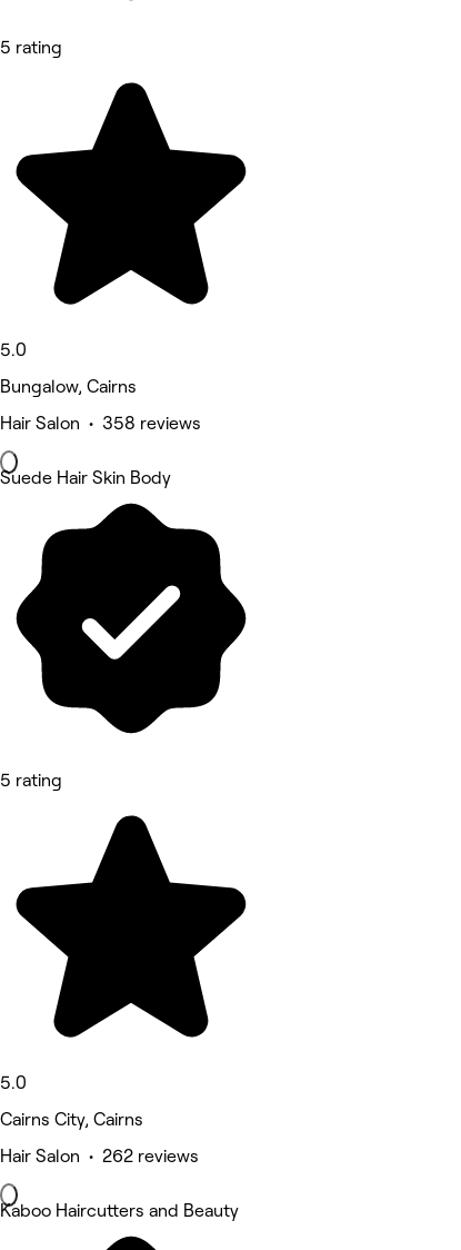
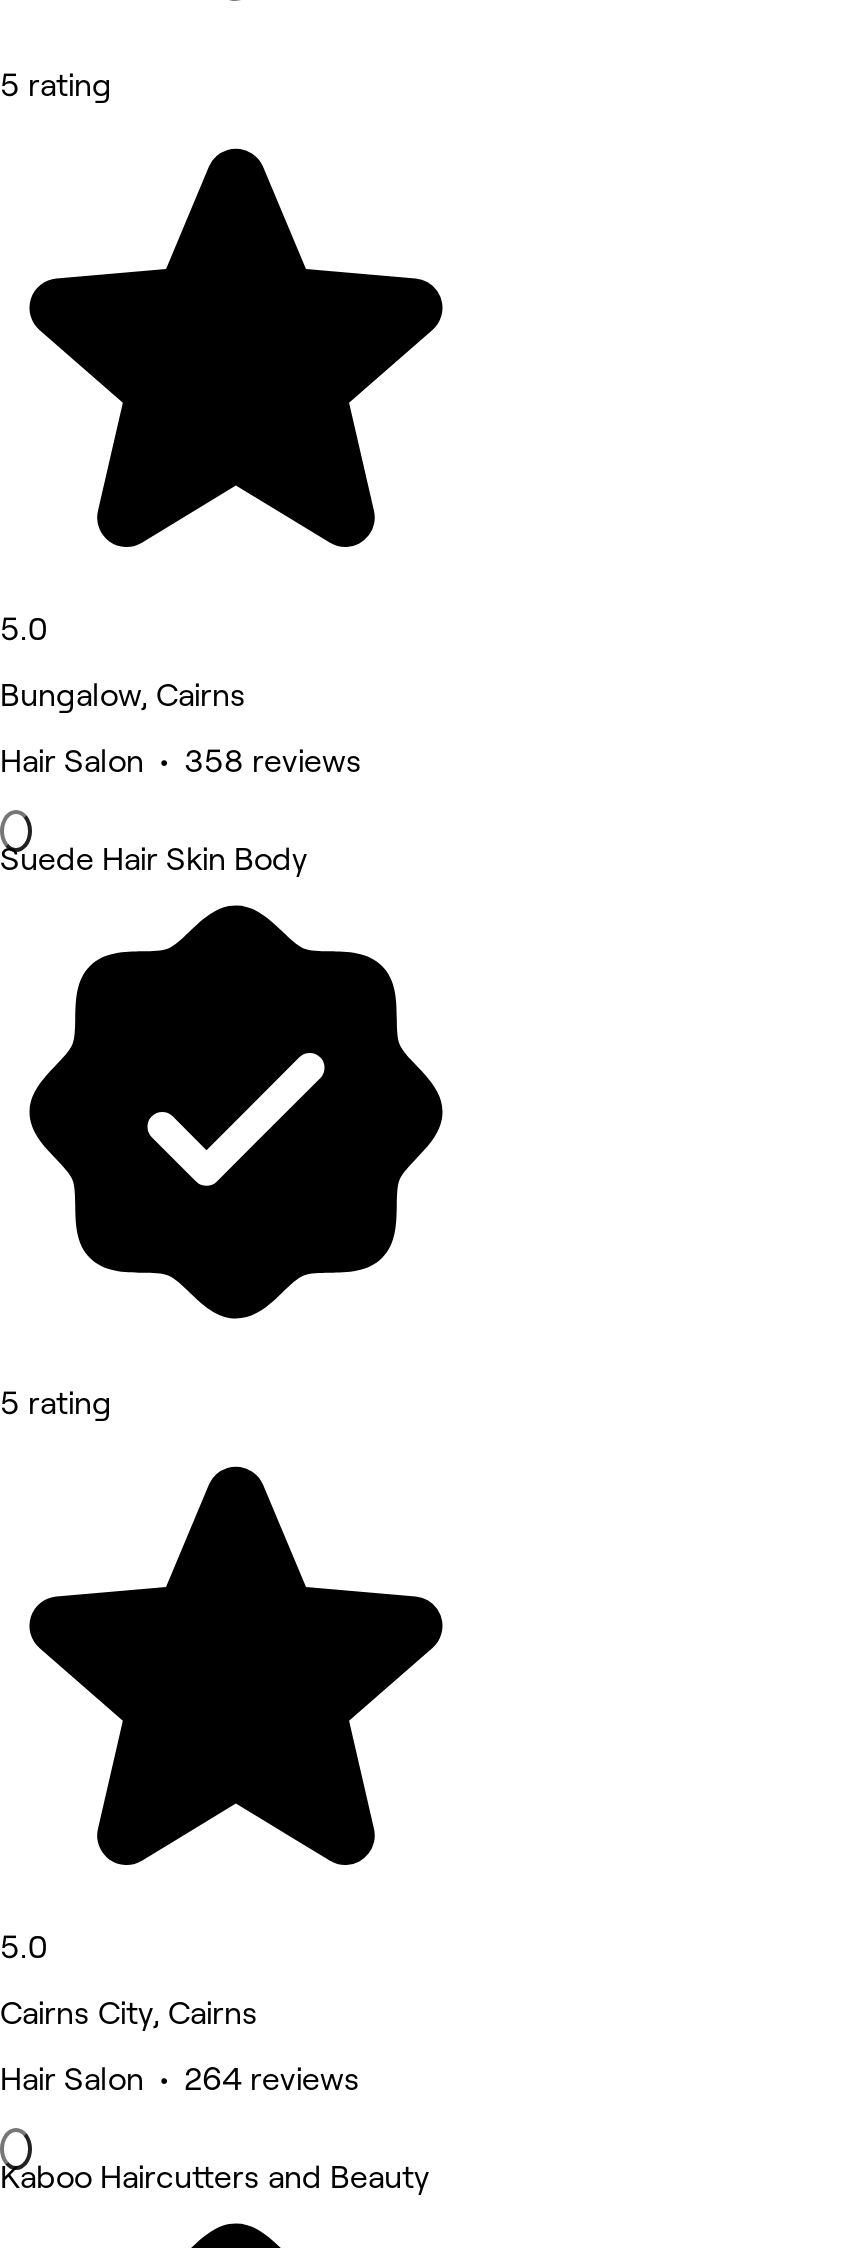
- Hair Salon • 262 reviews
+ Hair Salon • 264 reviews
